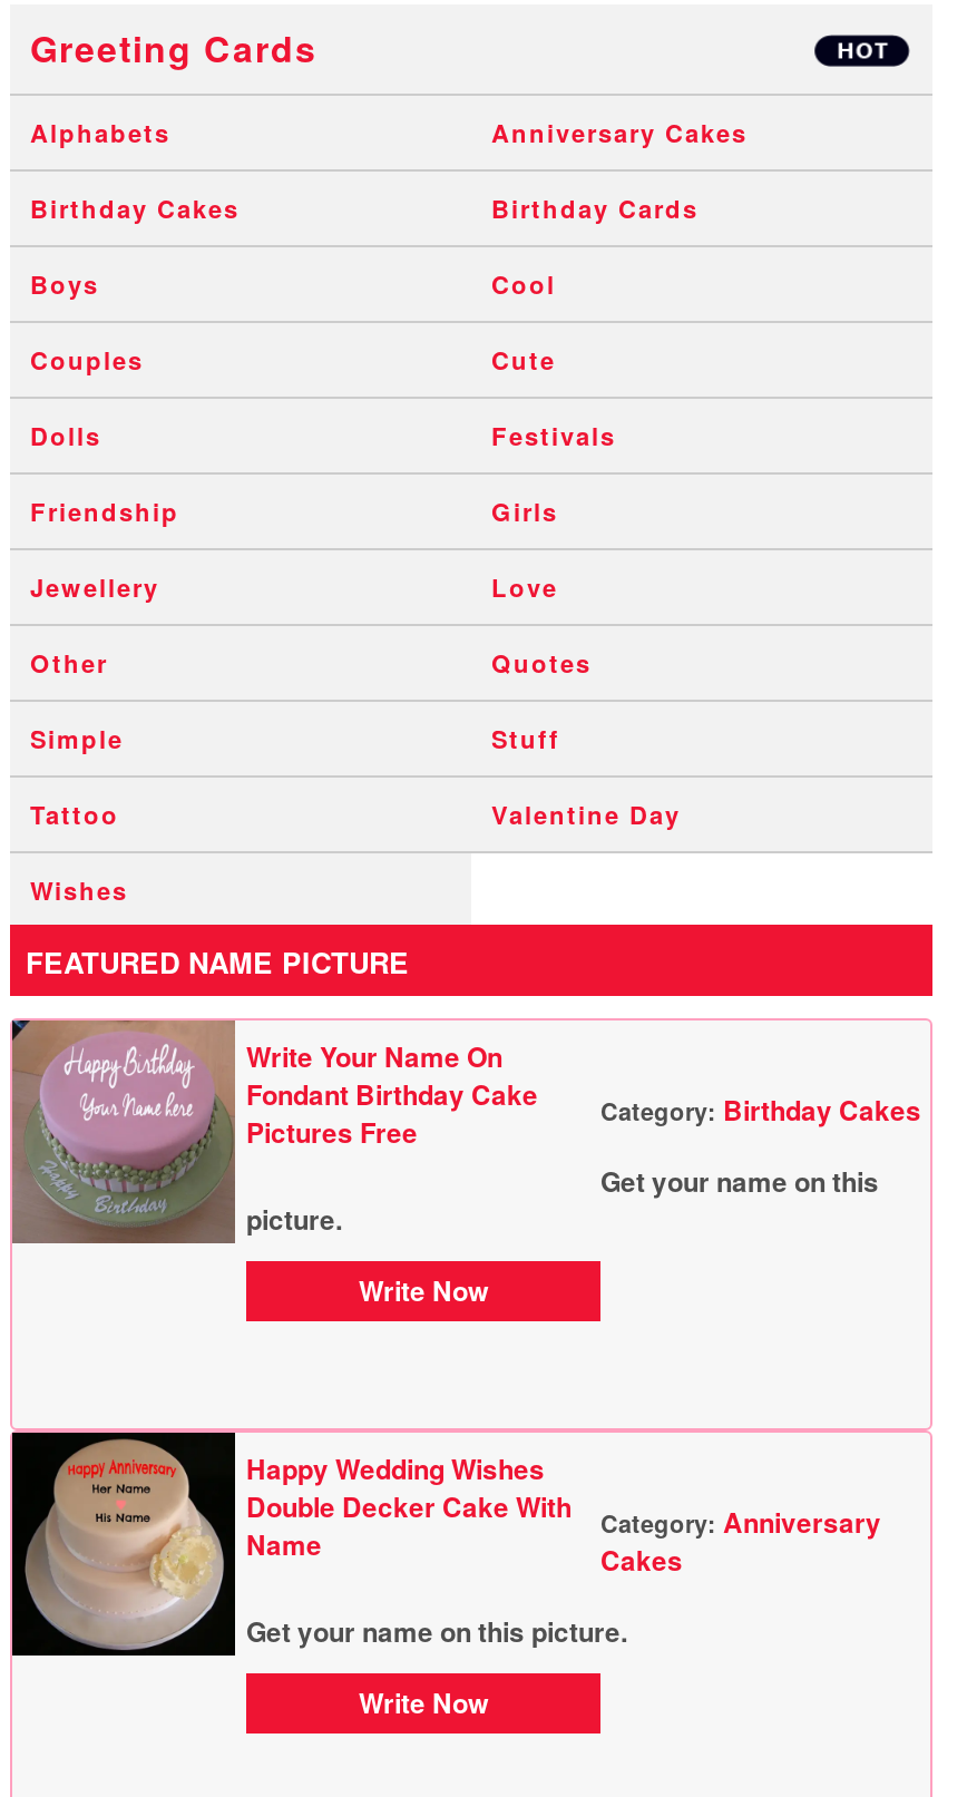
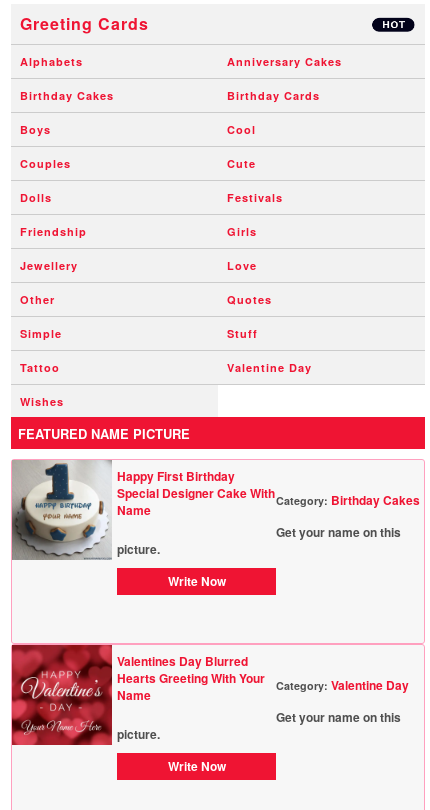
- [image]
- Write Your Name On
- Fondant Birthday Cake
- Pictures Free
+ [image]
+ Happy First Birthday
+ Special Designer Cake With
+ Name

- [image]
- Happy Wedding Wishes
- Double Decker Cake With
+ [image]
+ Valentines Day Blurred
+ Hearts Greeting With Your

- Category: Anniversary
- Cakes
+ Category: Valentine Day
